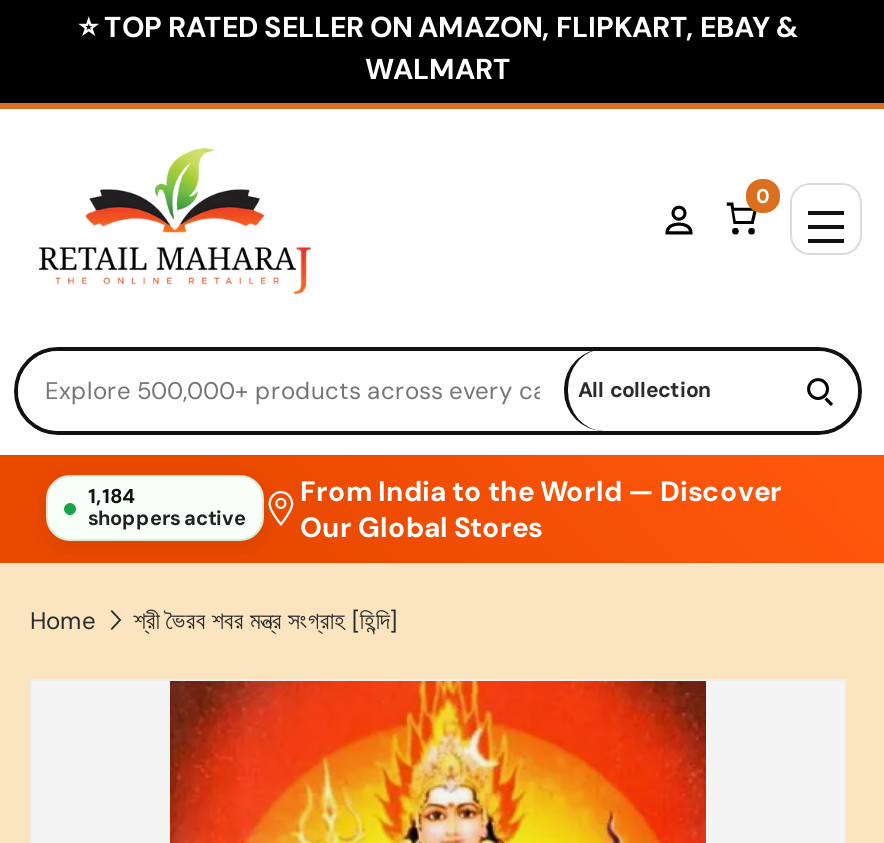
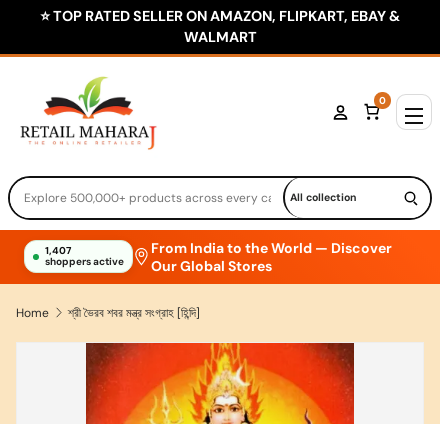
- 1,184
+ 1,407
